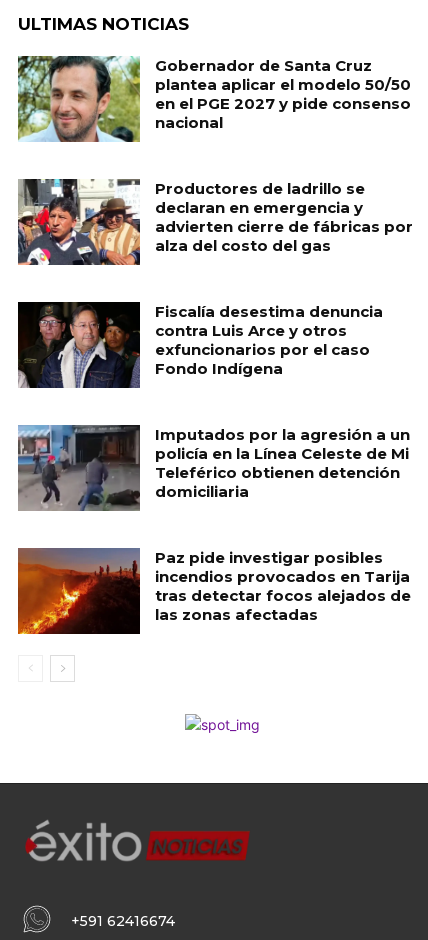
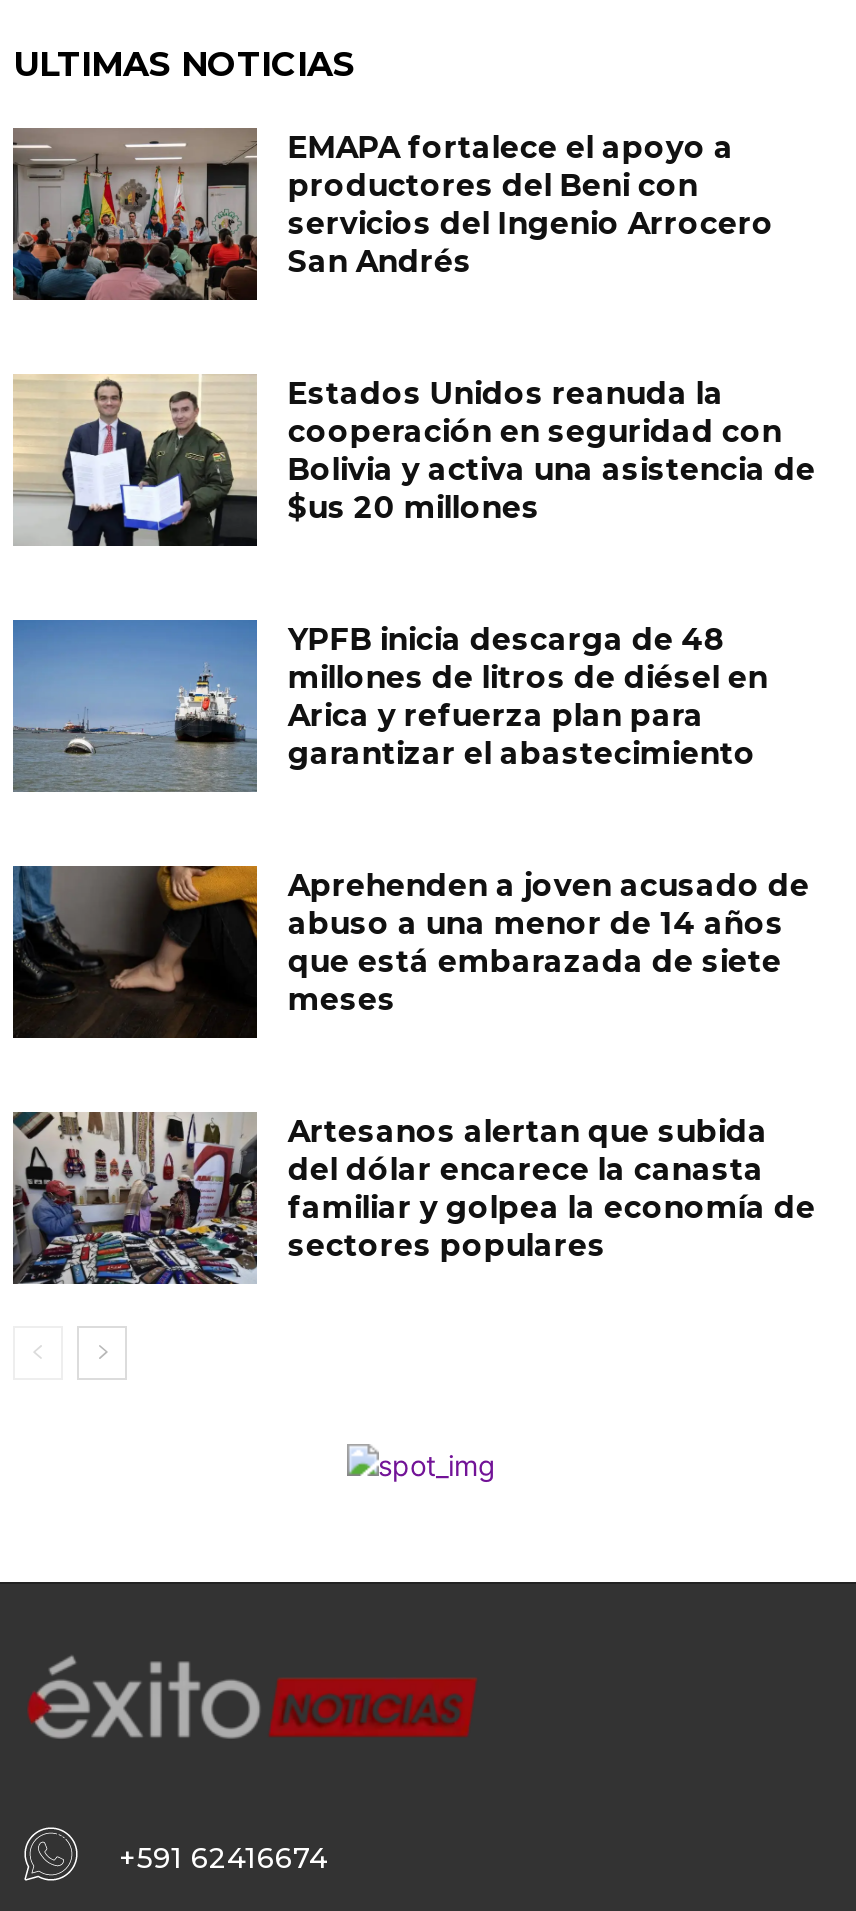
- [image]
- Gobernador de Santa Cruz
- plantea aplicar el modelo 50/50
- en el PGE 2027 y pide consenso
- nacional
+ [image]
+ EMAPA fortalece el apoyo a
+ productores del Beni con
+ servicios del Ingenio Arrocero
+ San Andrés

- [image]
- Productores de ladrillo se
- declaran en emergencia y
- advierten cierre de fábricas por
- alza del costo del gas
+ [image]
+ Estados Unidos reanuda la
+ cooperación en seguridad con
+ Bolivia y activa una asistencia de
+ $us 20 millones

- [image]
- Fiscalía desestima denuncia
- contra Luis Arce y otros
- exfuncionarios por el caso
- Fondo Indígena
+ [image]
+ YPFB inicia descarga de 48
+ millones de litros de diésel en
+ Arica y refuerza plan para
+ garantizar el abastecimiento

- [image]
- Imputados por la agresión a un
- policía en la Línea Celeste de Mi
- Teleférico obtienen detención
- domiciliaria
+ [image]
+ Aprehenden a joven acusado de
+ abuso a una menor de 14 años
+ que está embarazada de siete
+ meses

- [image]
- Paz pide investigar posibles
- incendios provocados en Tarija
- tras detectar focos alejados de
- las zonas afectadas
+ [image]
+ Artesanos alertan que subida
+ del dólar encarece la canasta
+ familiar y golpea la economía de
+ sectores populares
